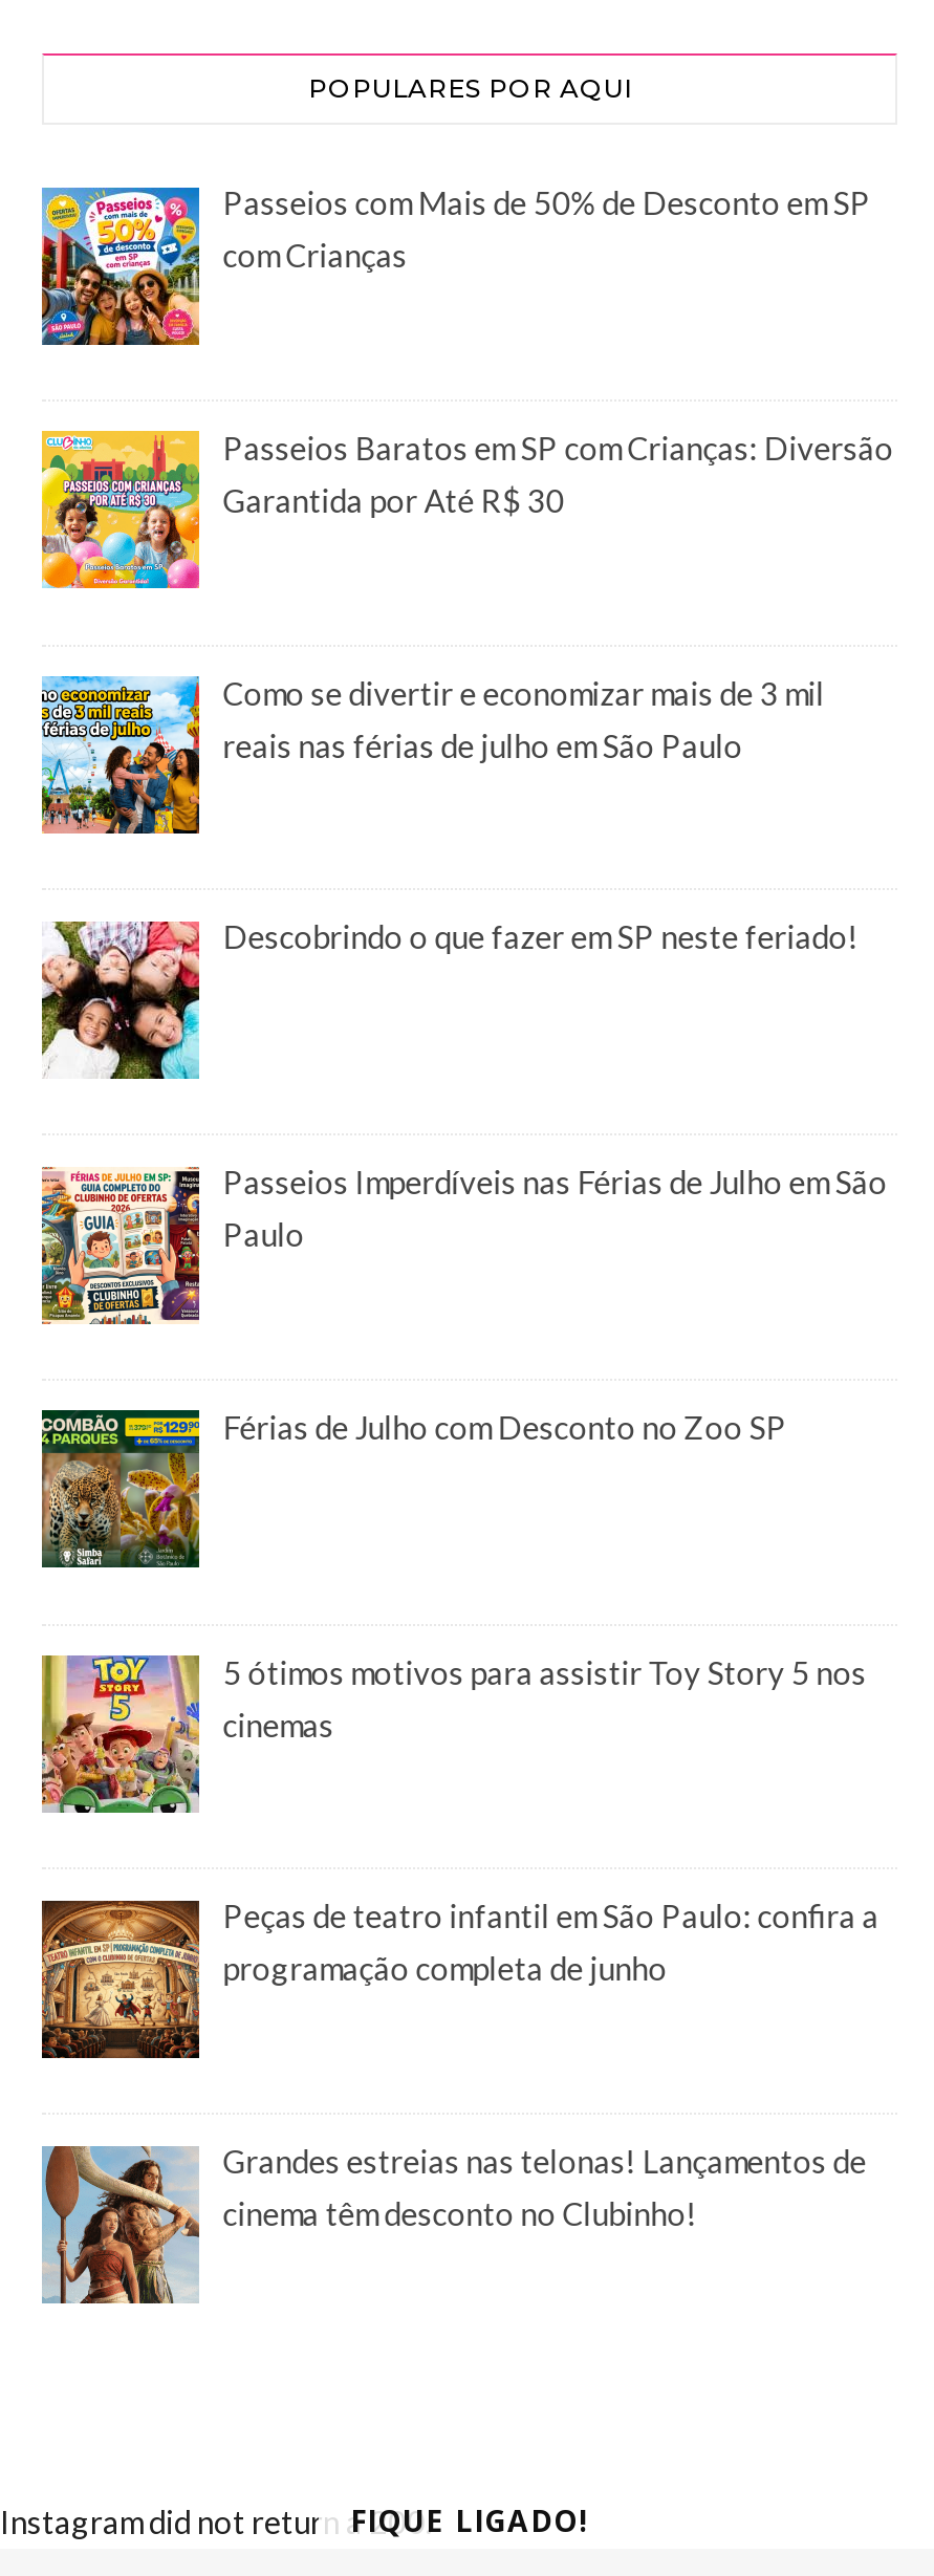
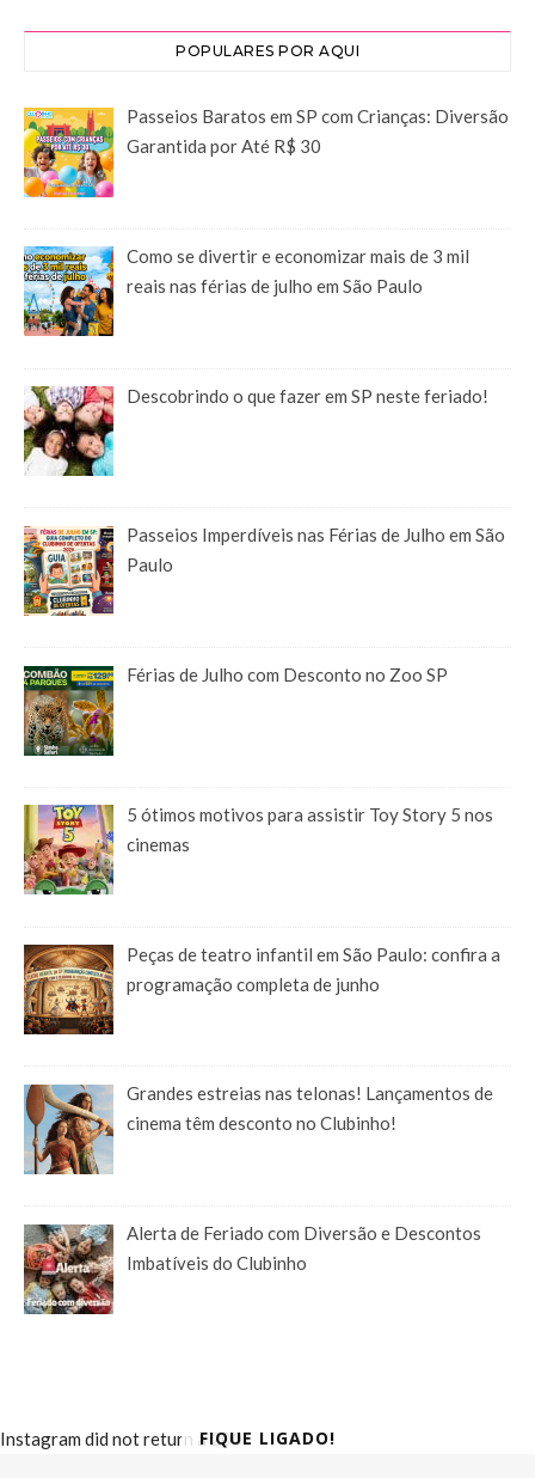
- [image]
- Passeios com Mais de 50% de Desconto em SP
- com Crianças

moved up: [image] | Passeios Baratos em SP com Crianças: Diversão | Garantida por Até R$ 30 | ... | Grandes estreias nas telonas! Lançamentos de | cinema têm desconto no Clubinho!

+ [image]
+ Alerta de Feriado com Diversão e Descontos
+ Imbatíveis do Clubinho
